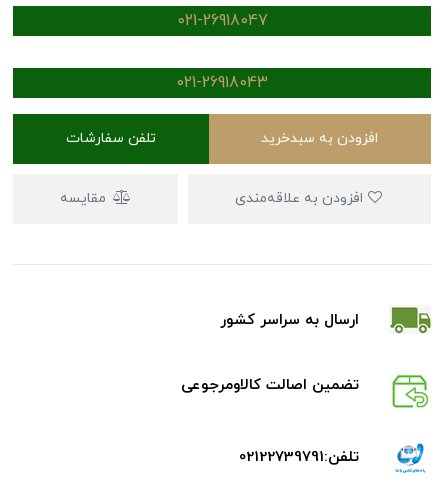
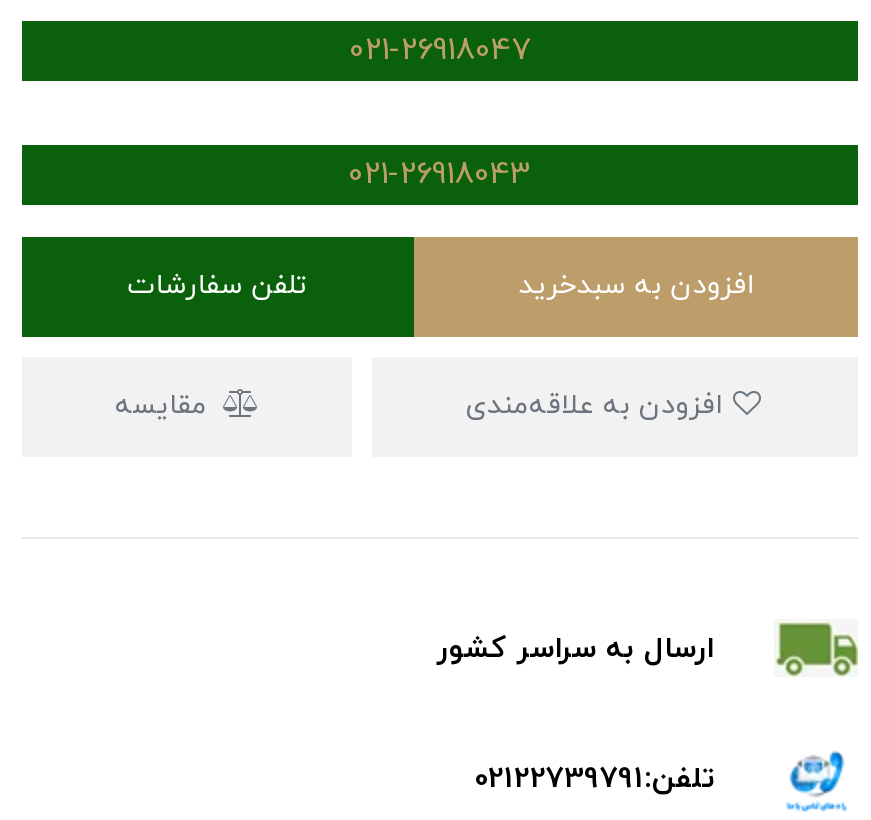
- [image]
- تضمین اصالت کالاومرجوعی
